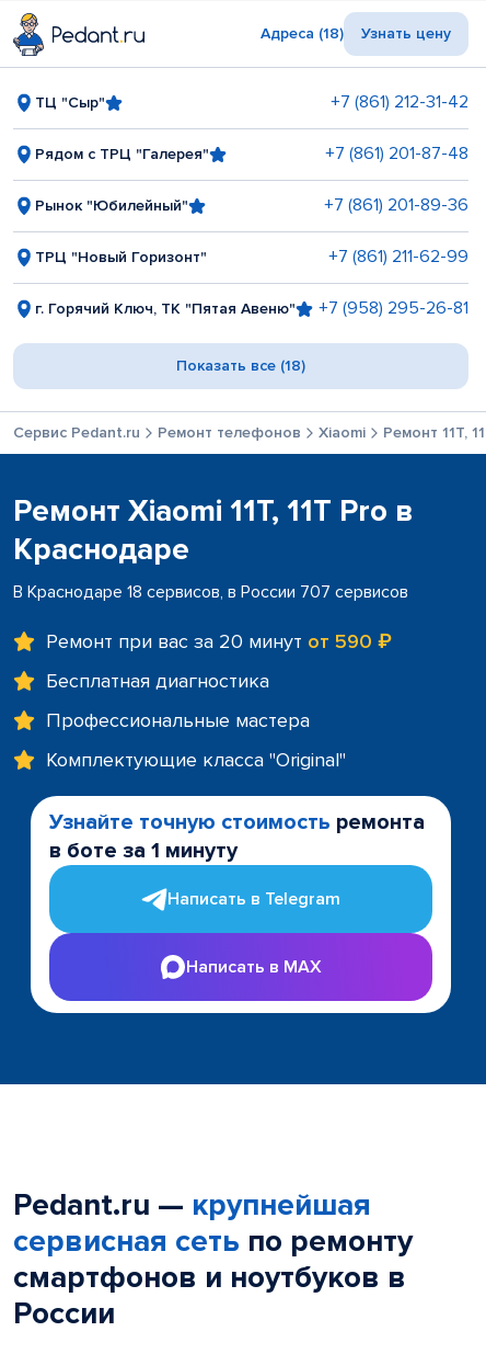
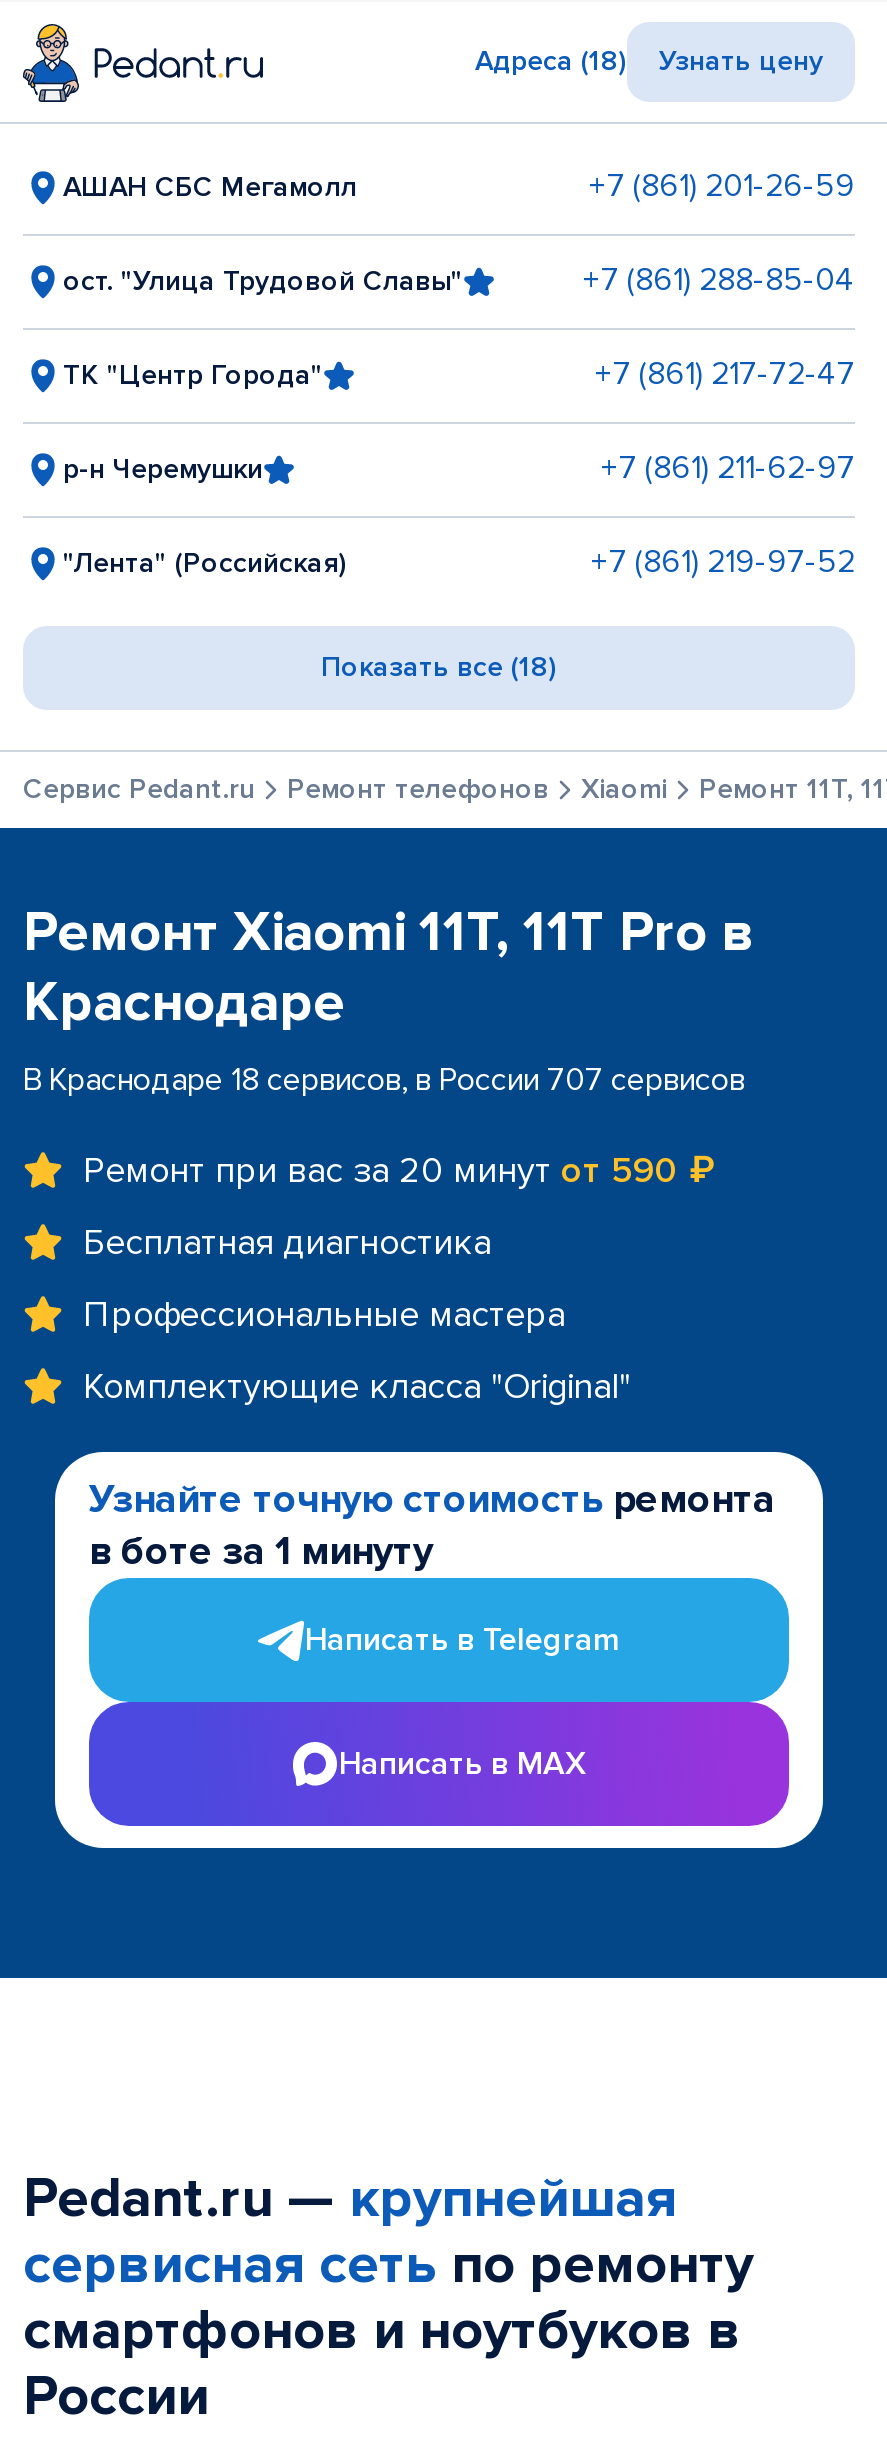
- ТЦ "Сыр"
- +7 (861) 212-31-42
+ АШАН СБС Мегамолл
+ +7 (861) 201-26-59

- Рядом с ТРЦ "Галерея"
- +7 (861) 201-87-48
+ ост. "Улица Трудовой Славы"
+ +7 (861) 288-85-04

- Рынок "Юбилейный"
- +7 (861) 201-89-36
+ ТК "Центр Города"
+ +7 (861) 217-72-47

- ТРЦ "Новый Горизонт"
- +7 (861) 211-62-99
+ р-н Черемушки
+ +7 (861) 211-62-97

- г. Горячий Ключ, ТК "Пятая Авеню"
- +7 (958) 295-26-81
+ "Лента" (Российская)
+ +7 (861) 219-97-52
